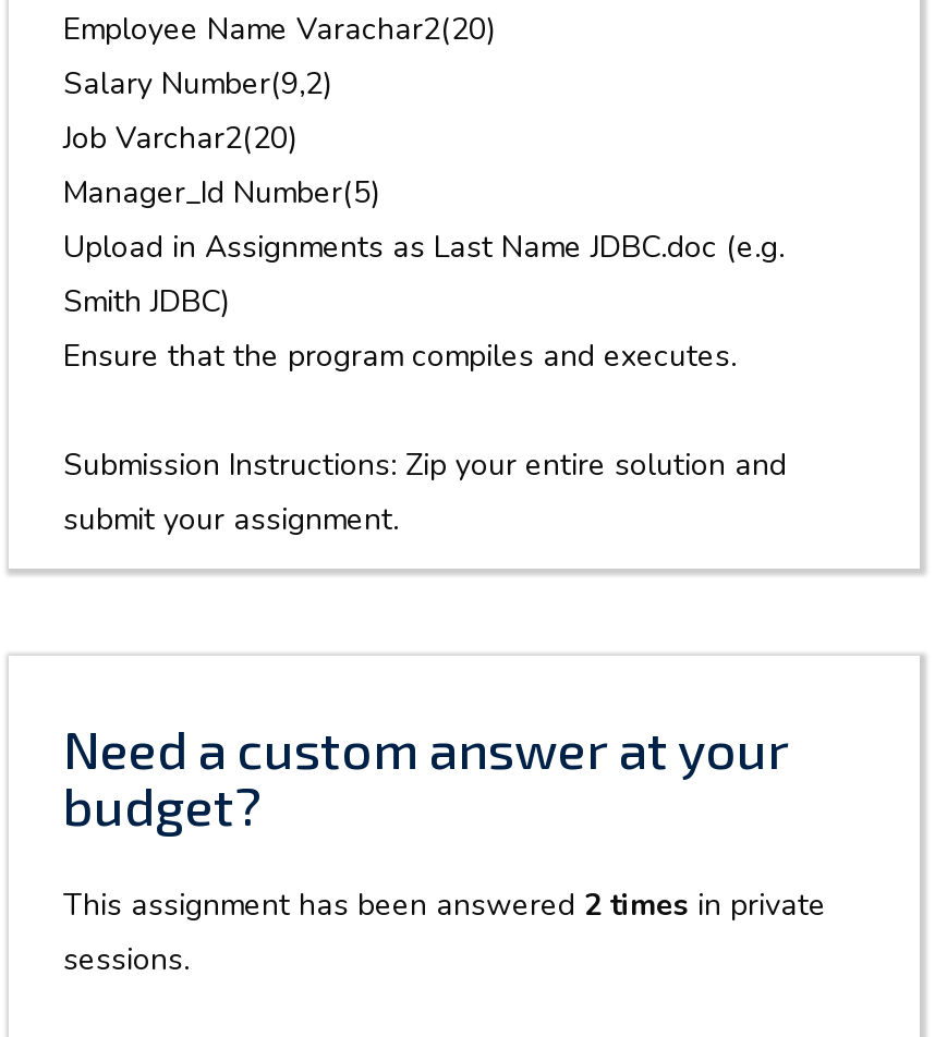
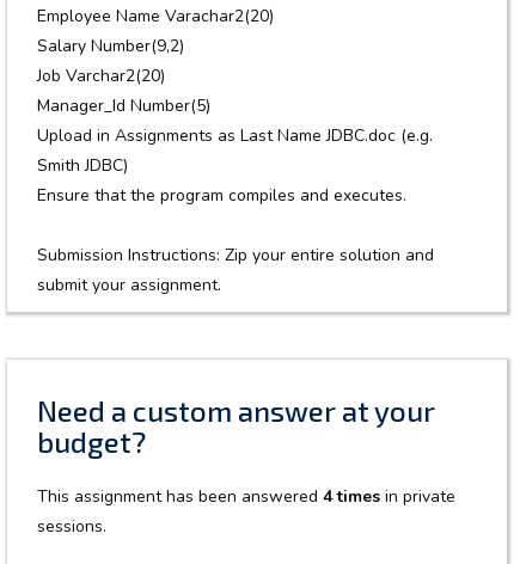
- This assignment has been answered 2 times in private
+ This assignment has been answered 4 times in private
